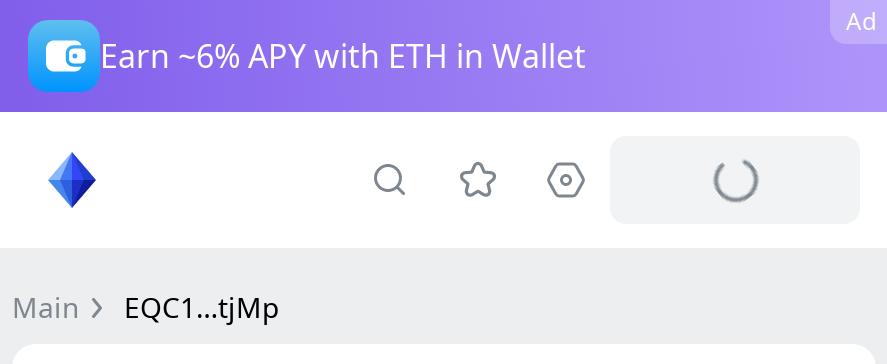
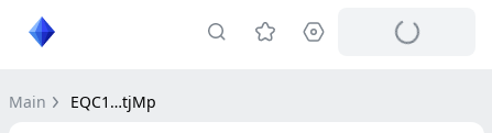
- Ad

- Earn ~6% APY with ETH in Wallet
